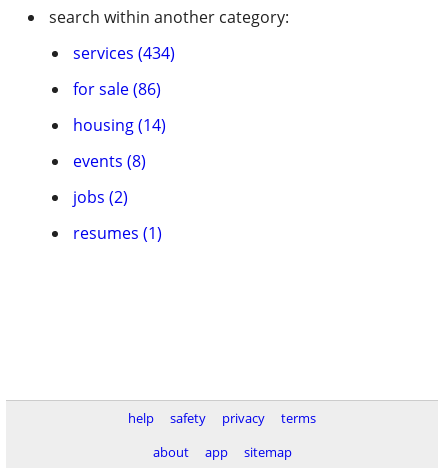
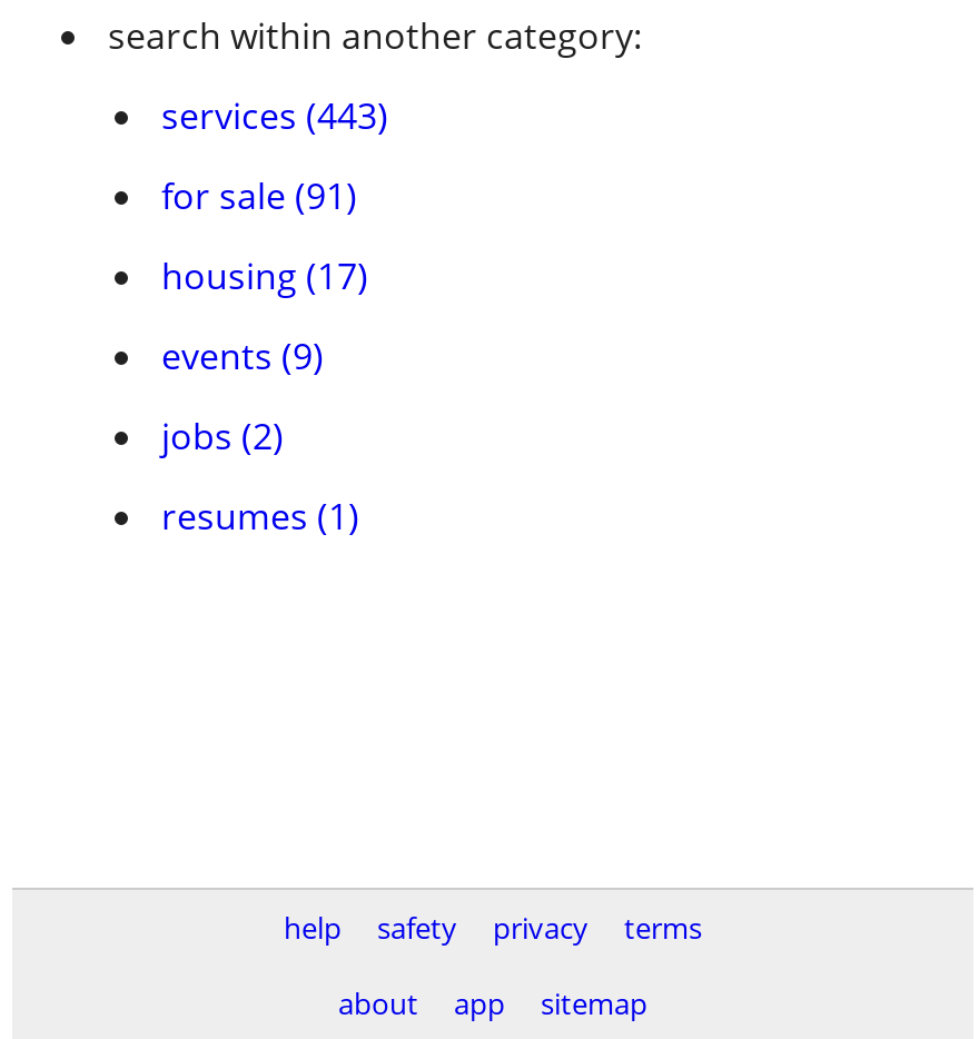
- services (434)
+ services (443)

- for sale (86)
+ for sale (91)

- housing (14)
+ housing (17)

- events (8)
+ events (9)
